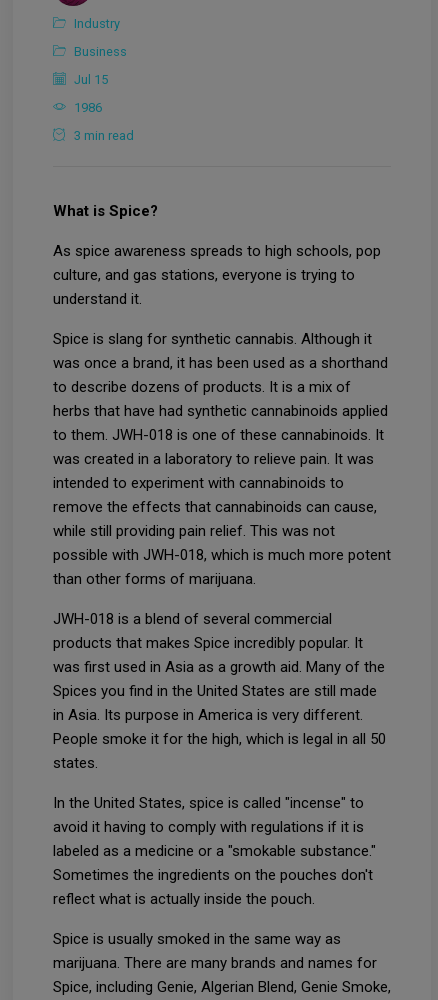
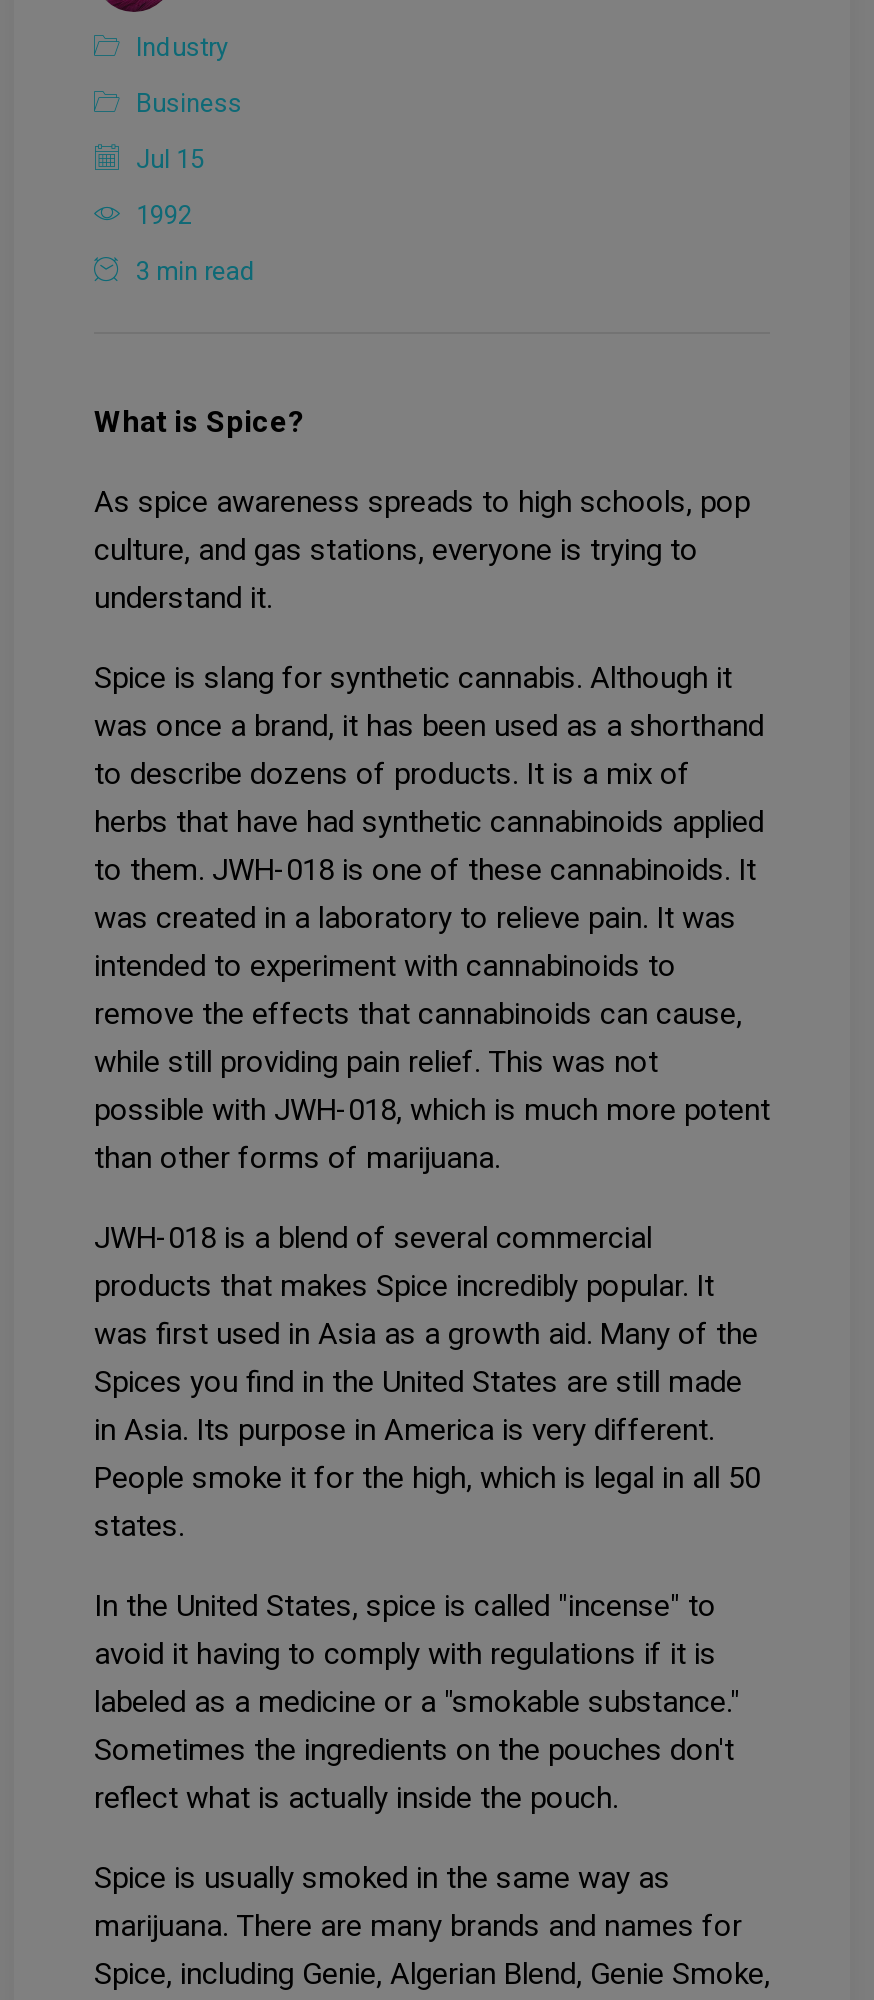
- 1986
+ 1992
